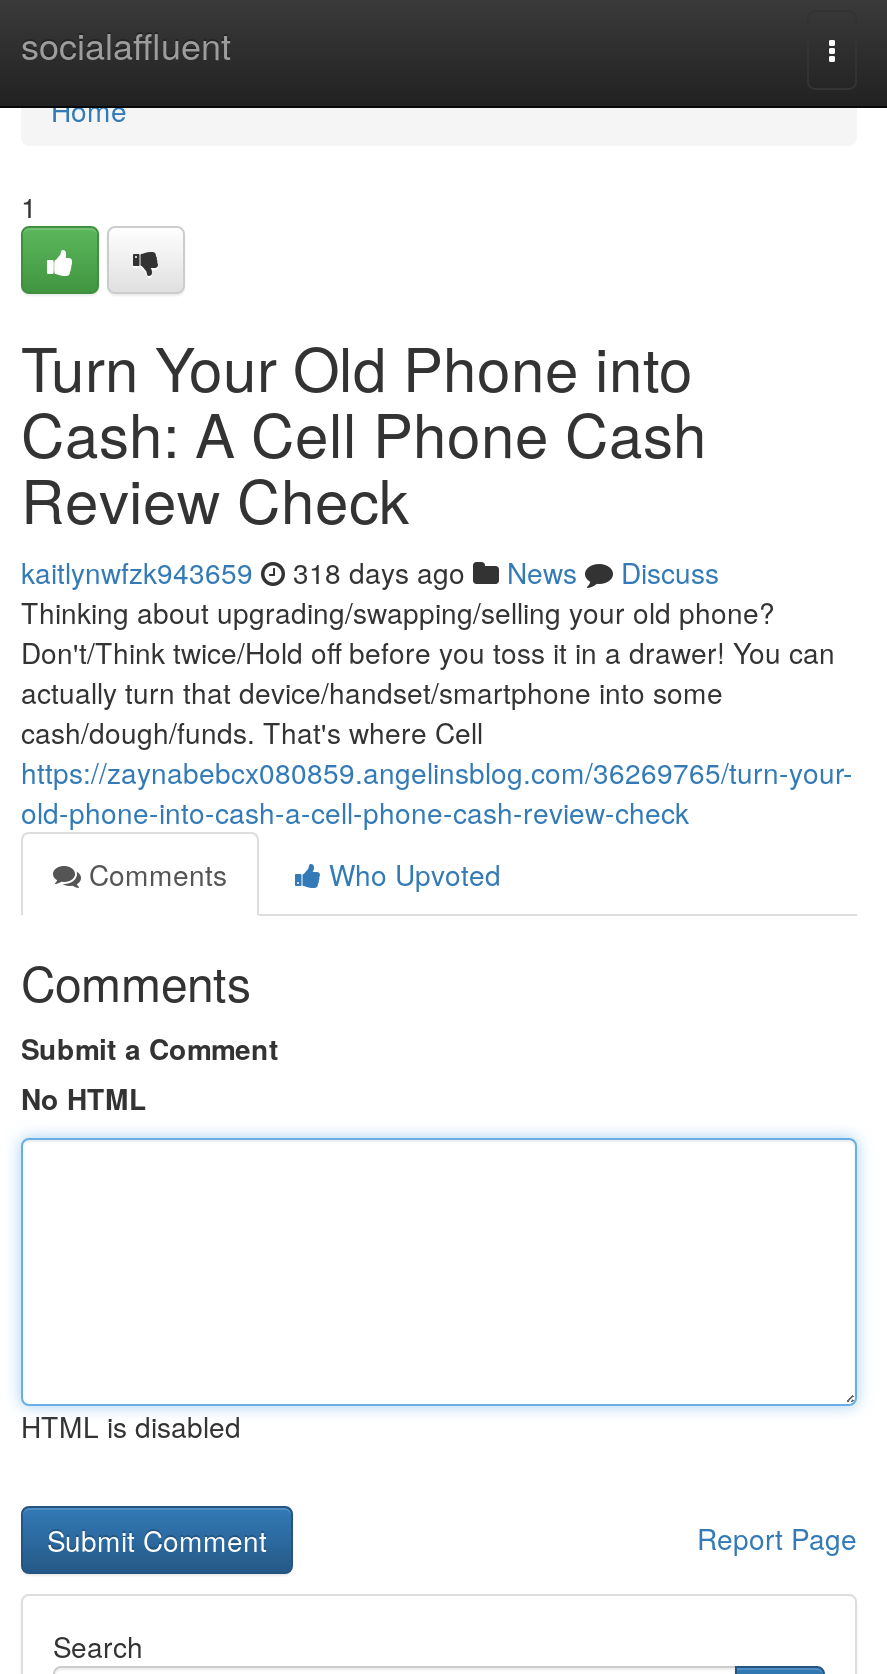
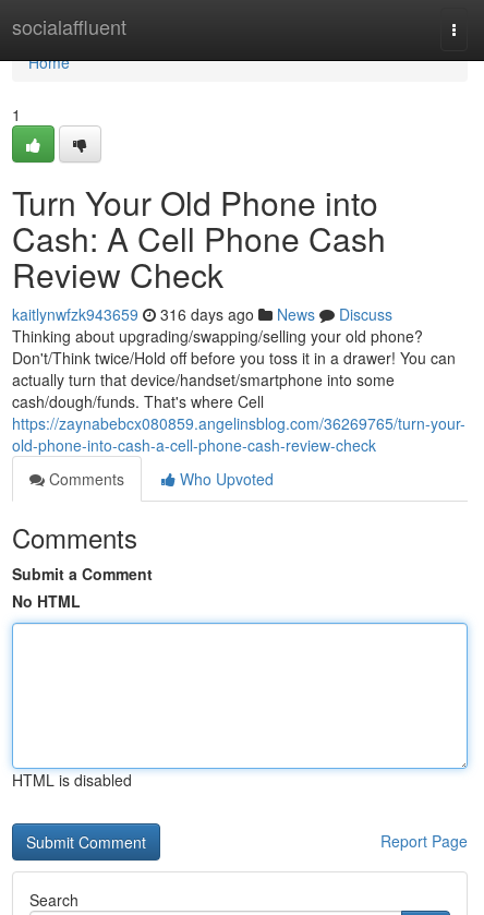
- kaitlynwfzk943659 318 days ago News Discuss
+ kaitlynwfzk943659 316 days ago News Discuss
